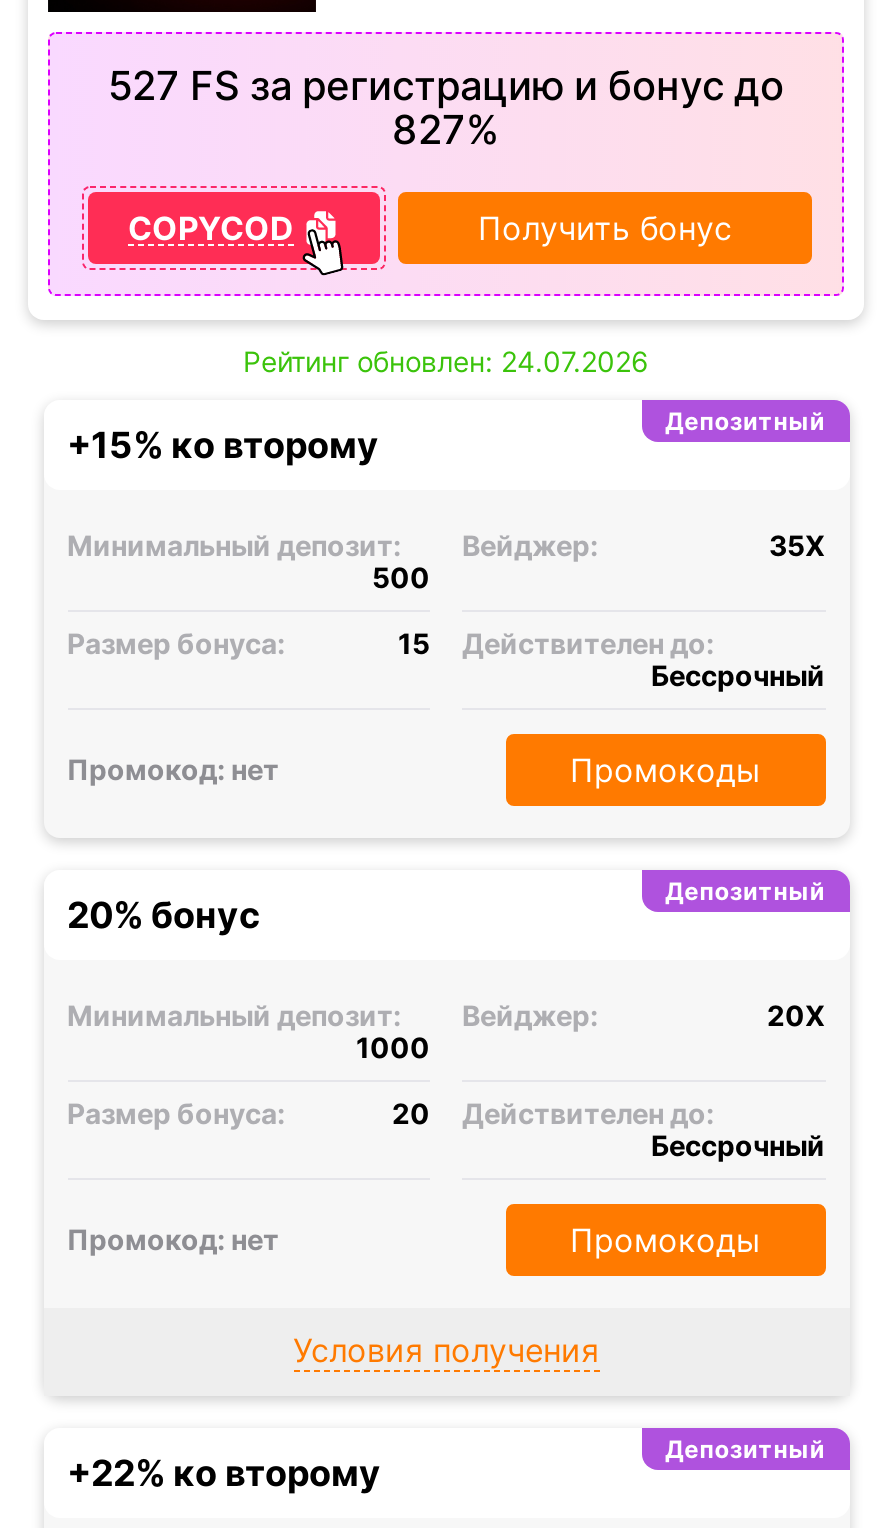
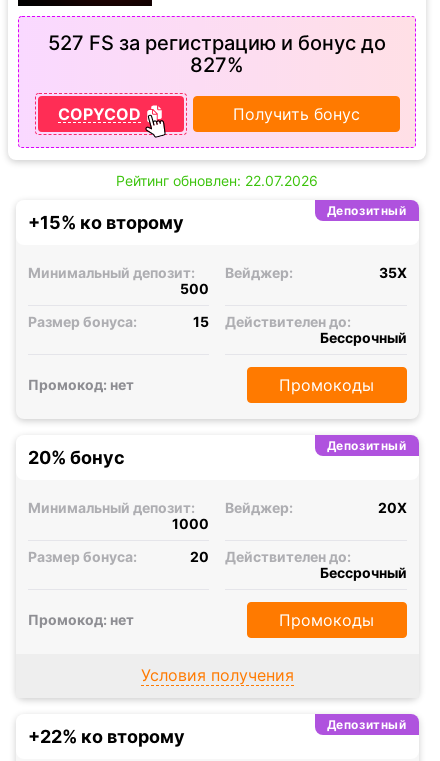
- Рейтинг обновлен: 24.07.2026
+ Рейтинг обновлен: 22.07.2026
